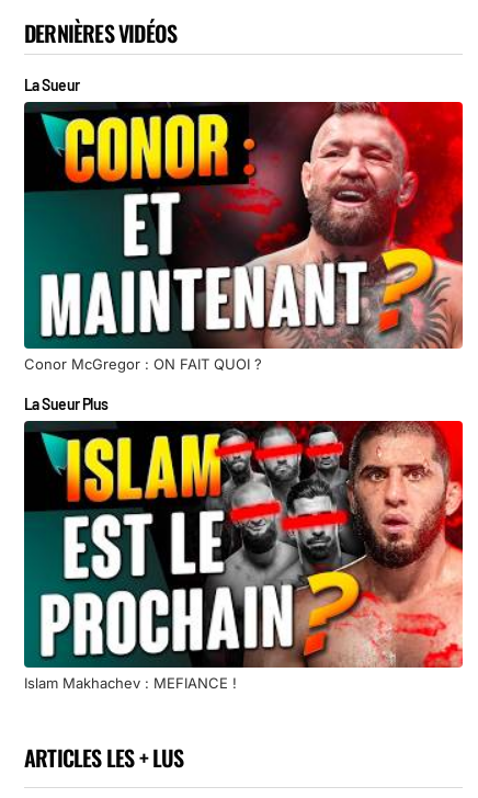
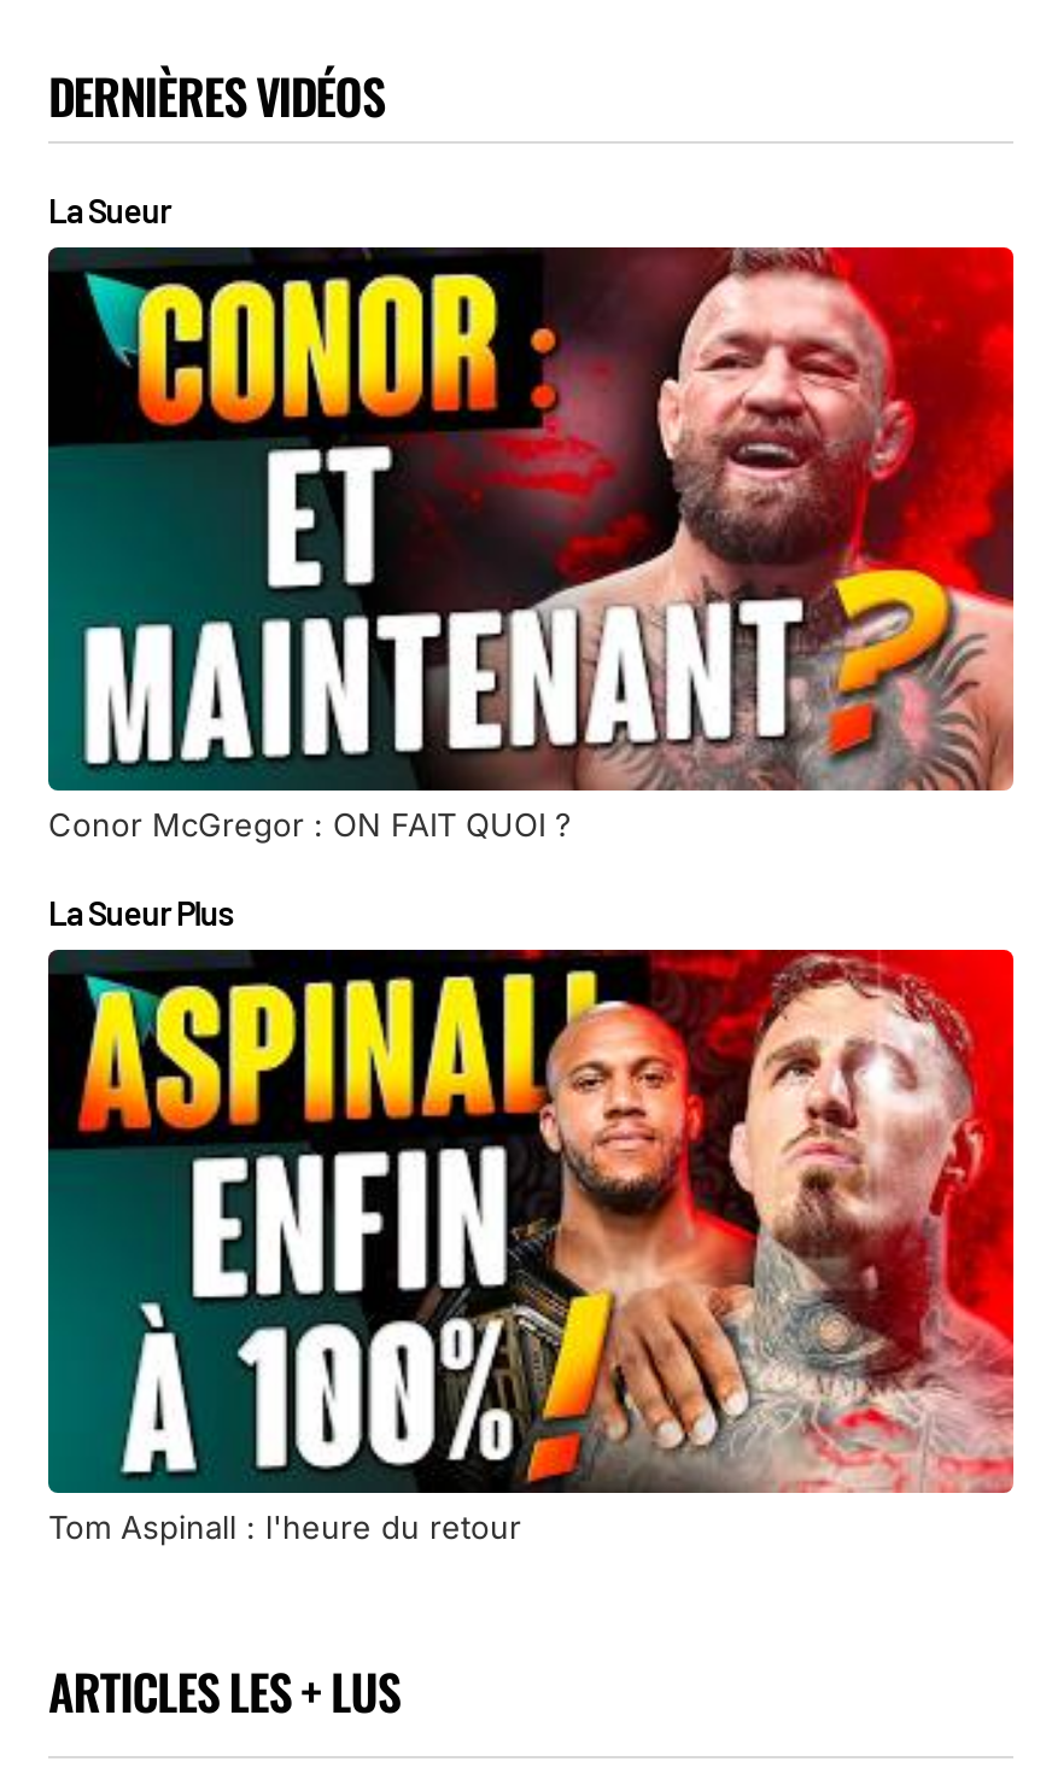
- [image]
- Islam Makhachev : MEFIANCE !
+ [image]
+ Tom Aspinall : l'heure du retour
